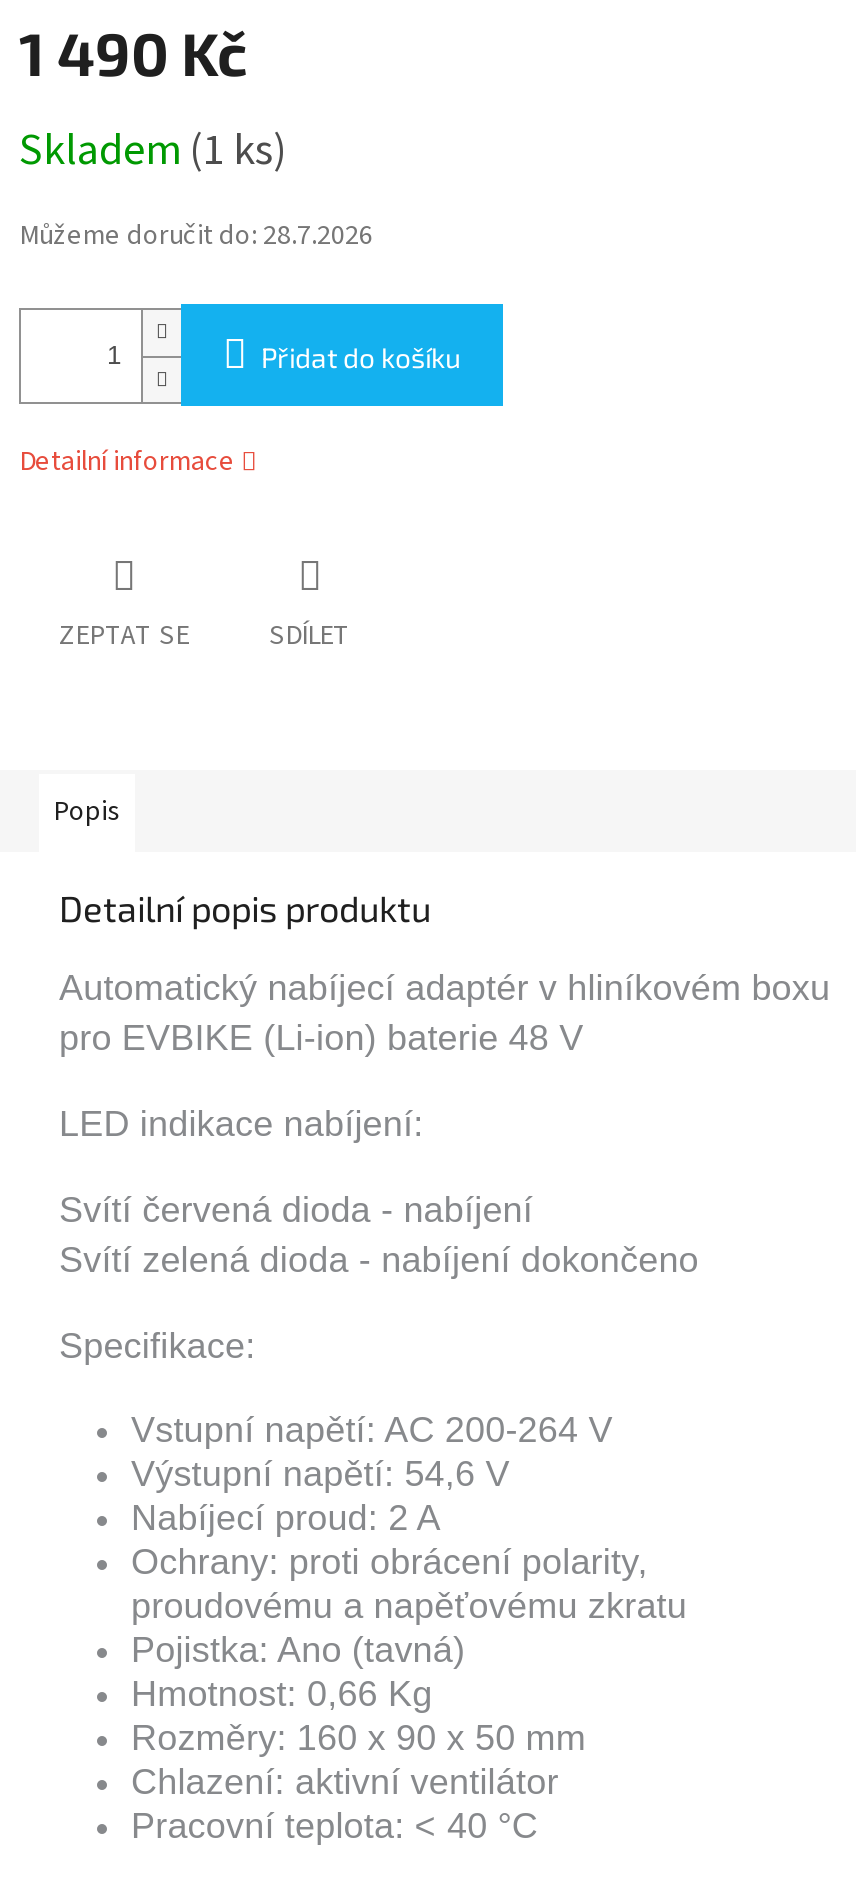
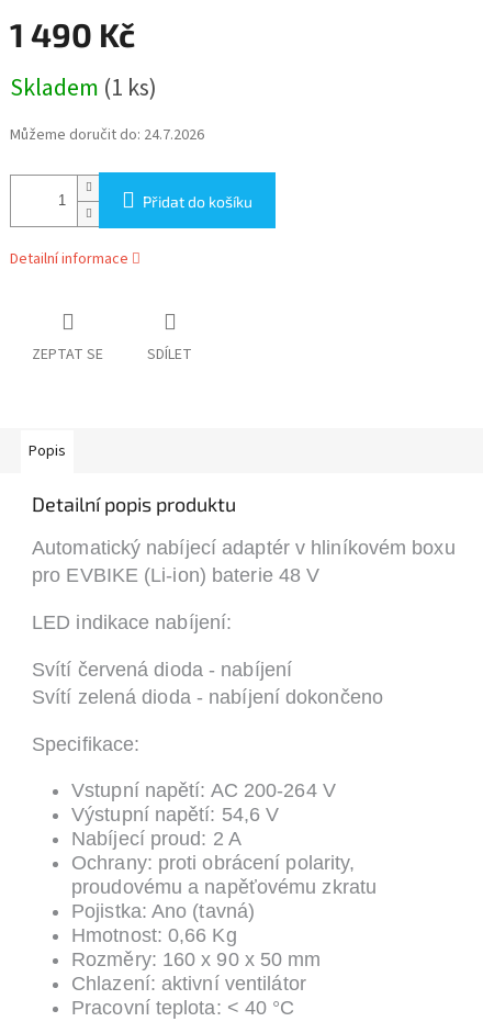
- Můžeme doručit do: 28.7.2026
+ Můžeme doručit do: 24.7.2026
